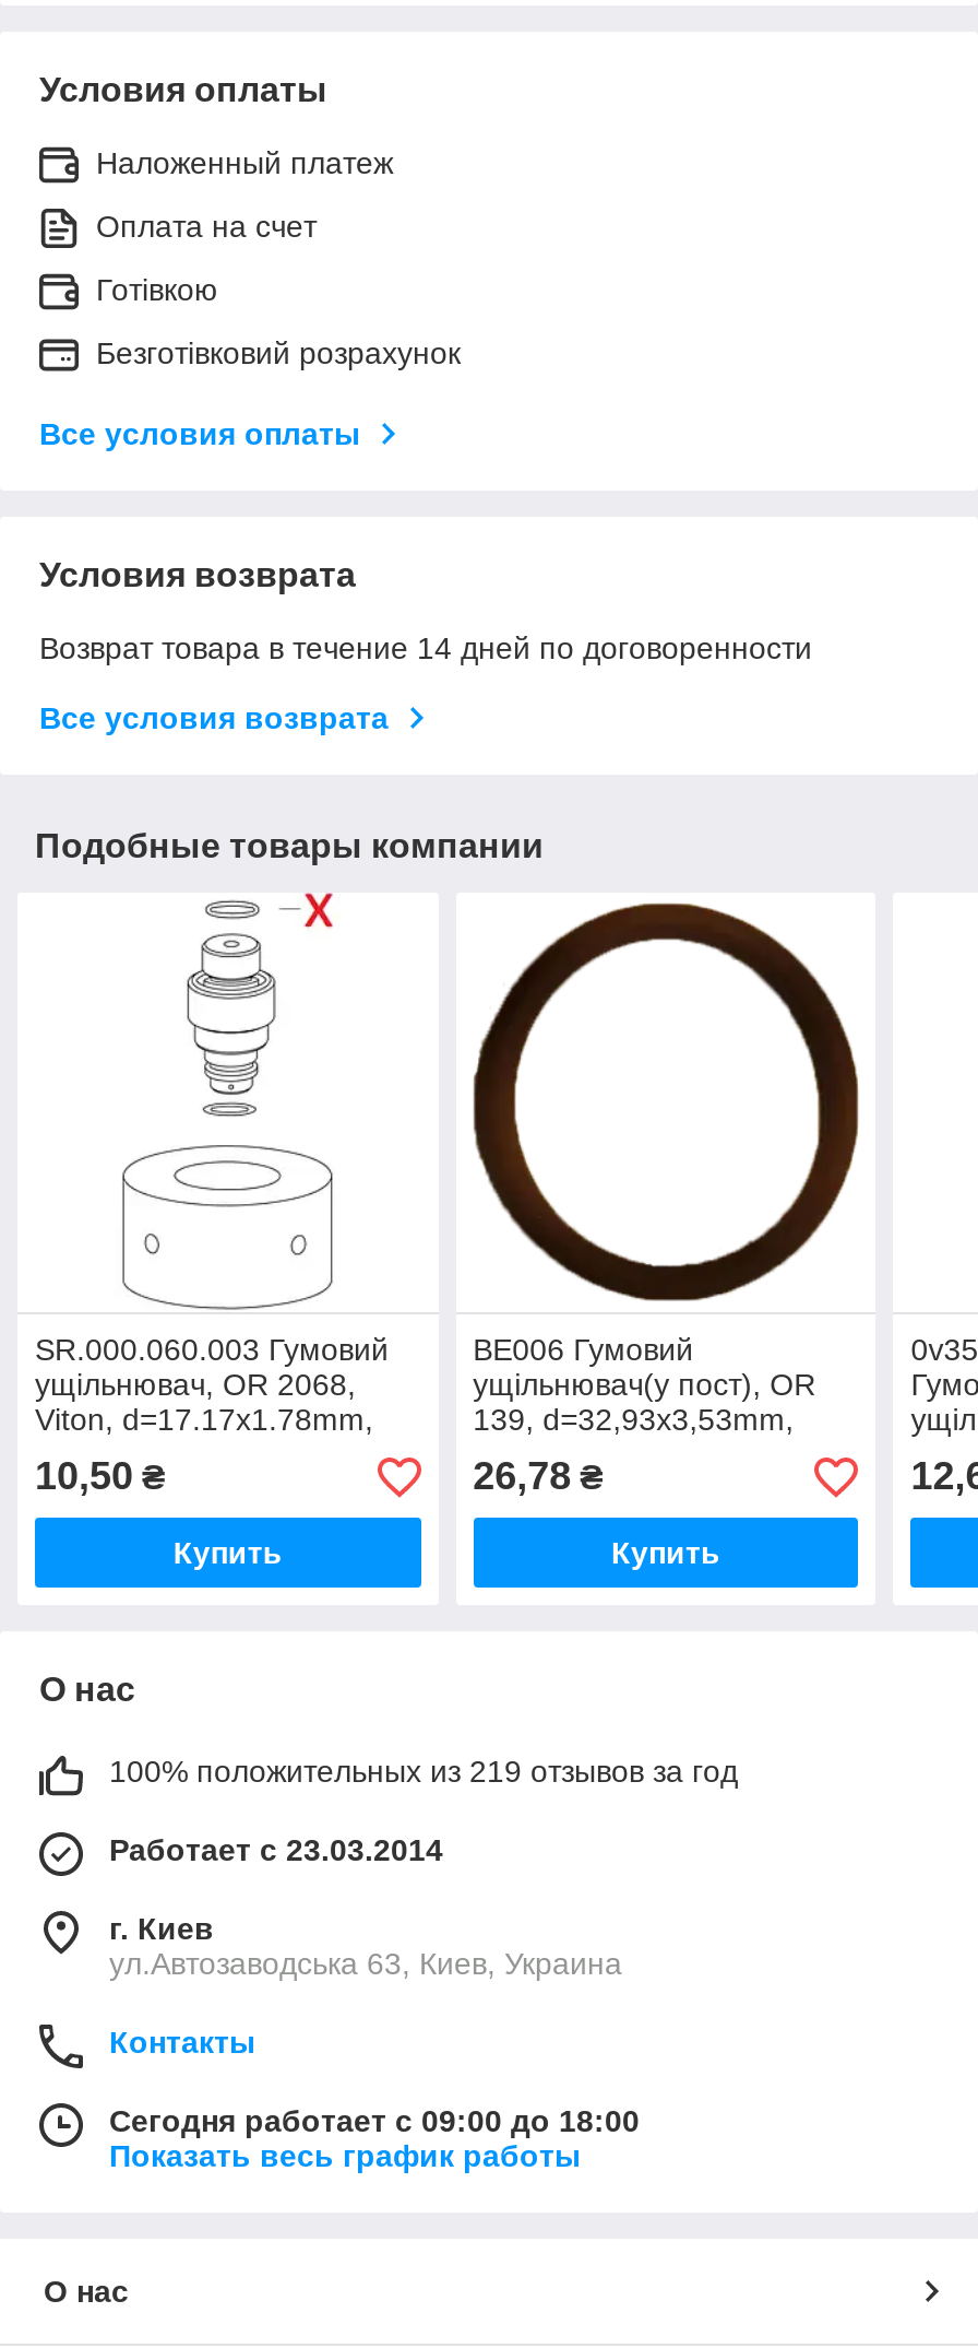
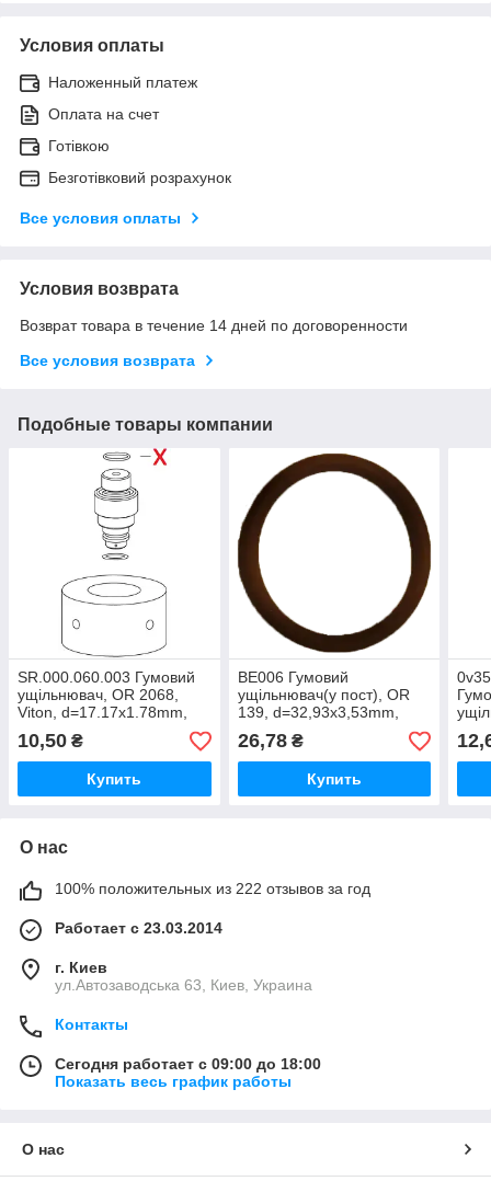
- 100% положительных из 219 отзывов за год
+ 100% положительных из 222 отзывов за год
